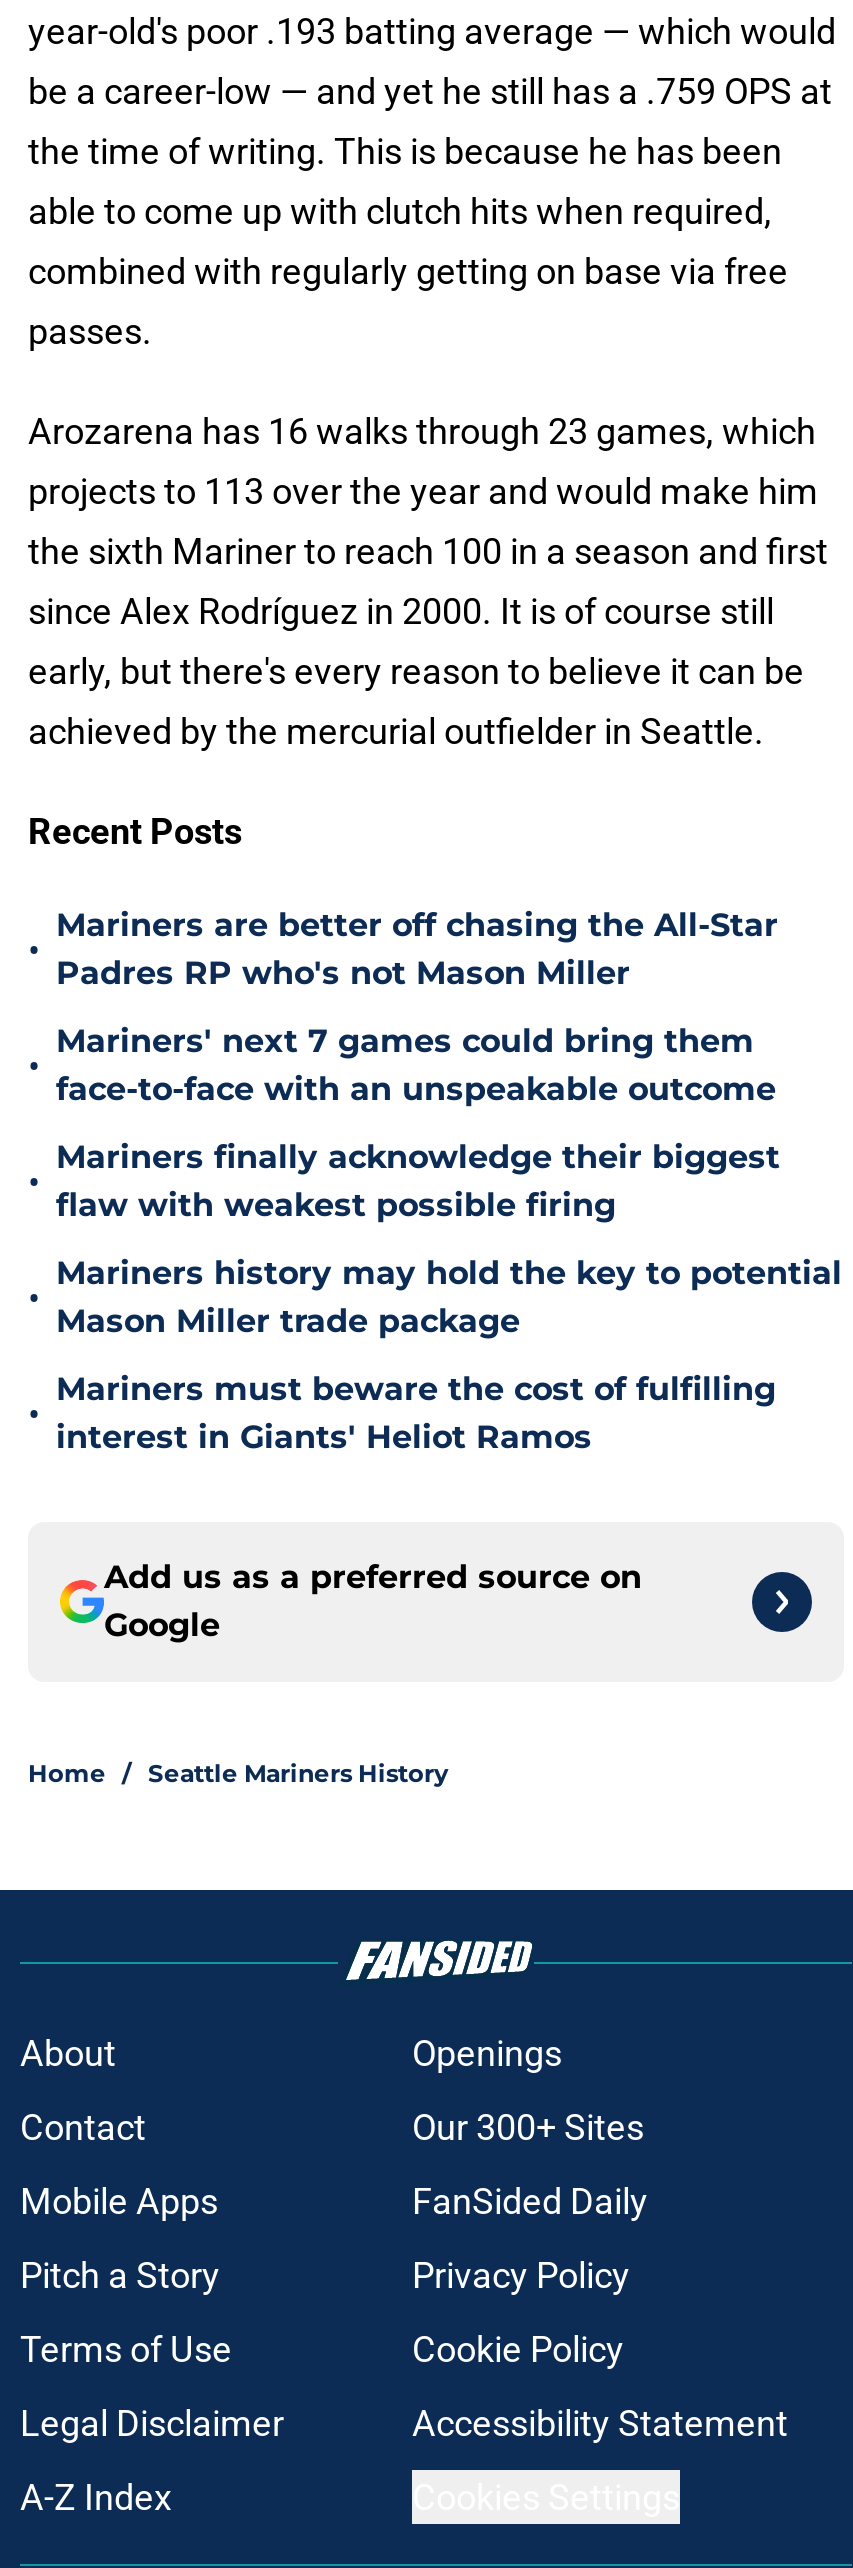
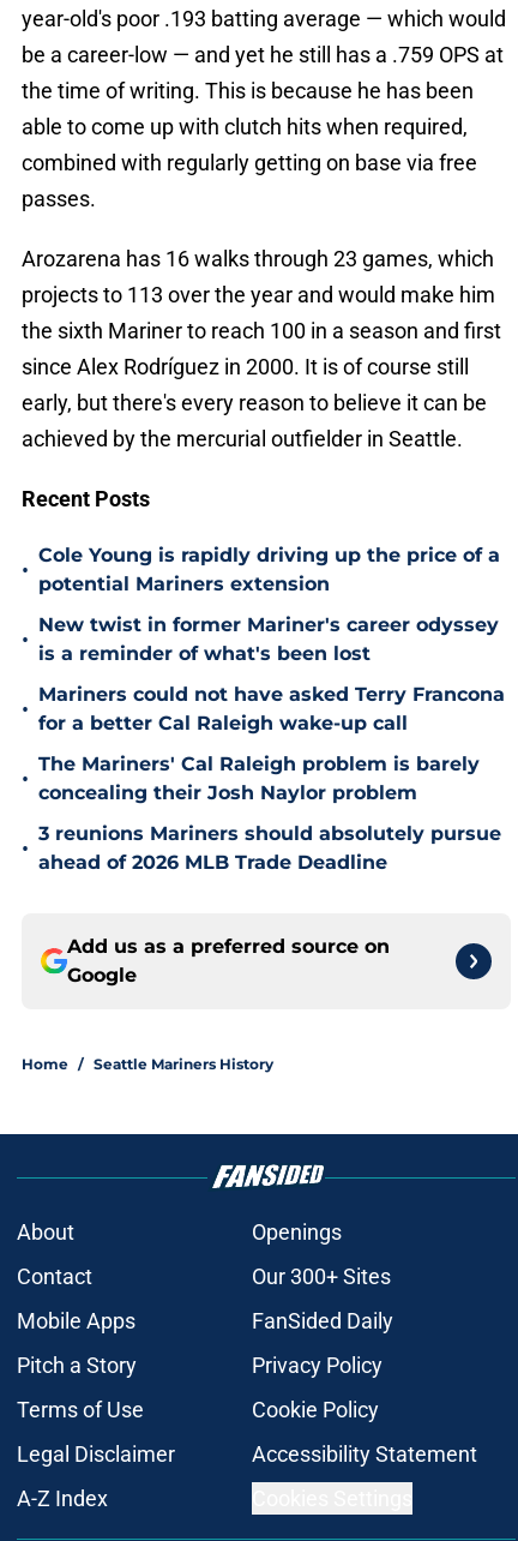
- Mariners are better off chasing the All-Star
- Padres RP who's not Mason Miller
+ Cole Young is rapidly driving up the price of a
+ potential Mariners extension

- Mariners' next 7 games could bring them
- face-to-face with an unspeakable outcome
+ New twist in former Mariner's career odyssey
+ is a reminder of what's been lost

- Mariners finally acknowledge their biggest
- flaw with weakest possible firing
+ Mariners could not have asked Terry Francona
+ for a better Cal Raleigh wake-up call

- Mariners history may hold the key to potential
- Mason Miller trade package
+ The Mariners' Cal Raleigh problem is barely
+ concealing their Josh Naylor problem

- Mariners must beware the cost of fulfilling
- interest in Giants' Heliot Ramos
+ 3 reunions Mariners should absolutely pursue
+ ahead of 2026 MLB Trade Deadline
